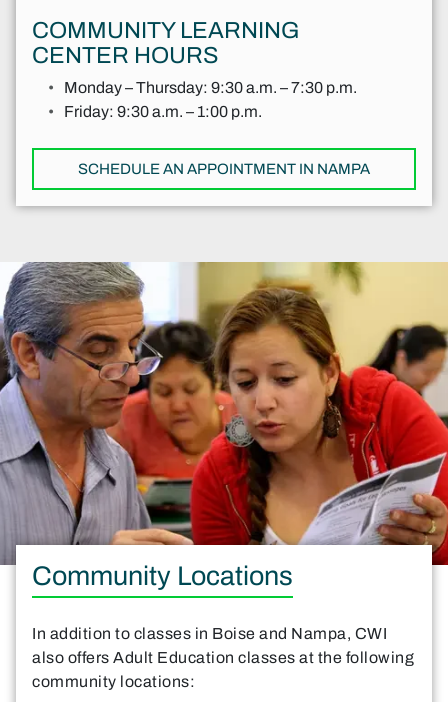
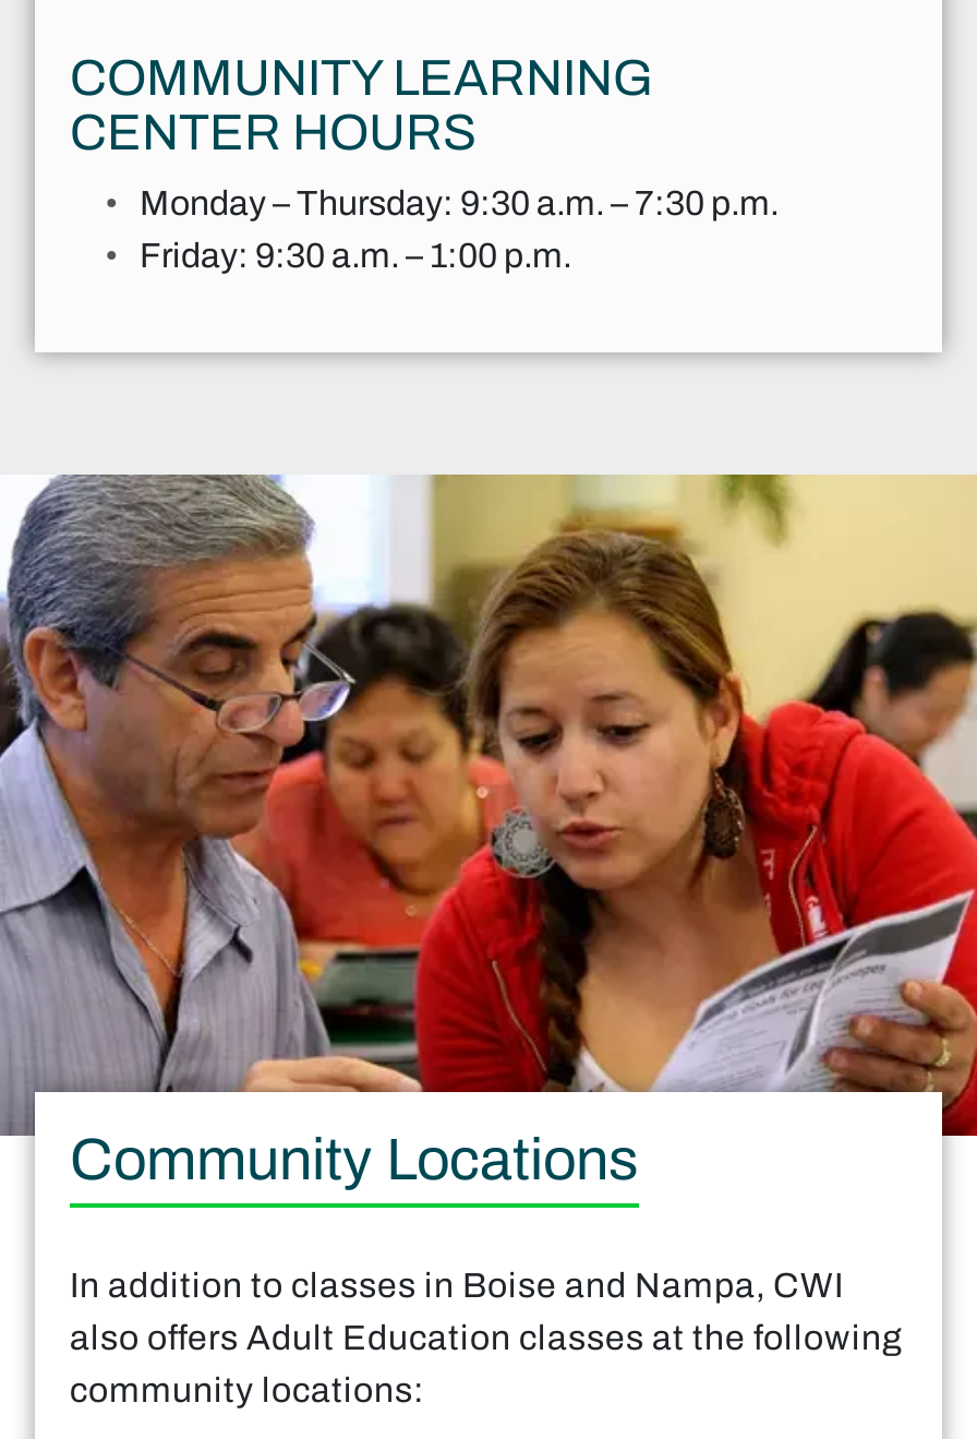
- SCHEDULE AN APPOINTMENT IN NAMPA
